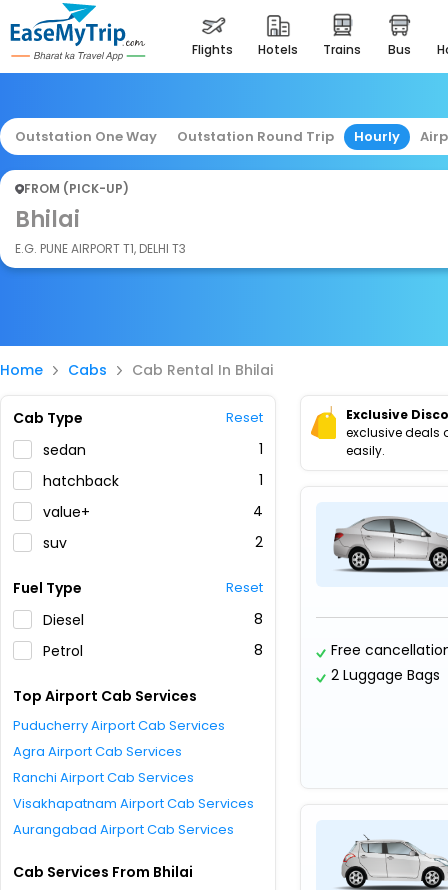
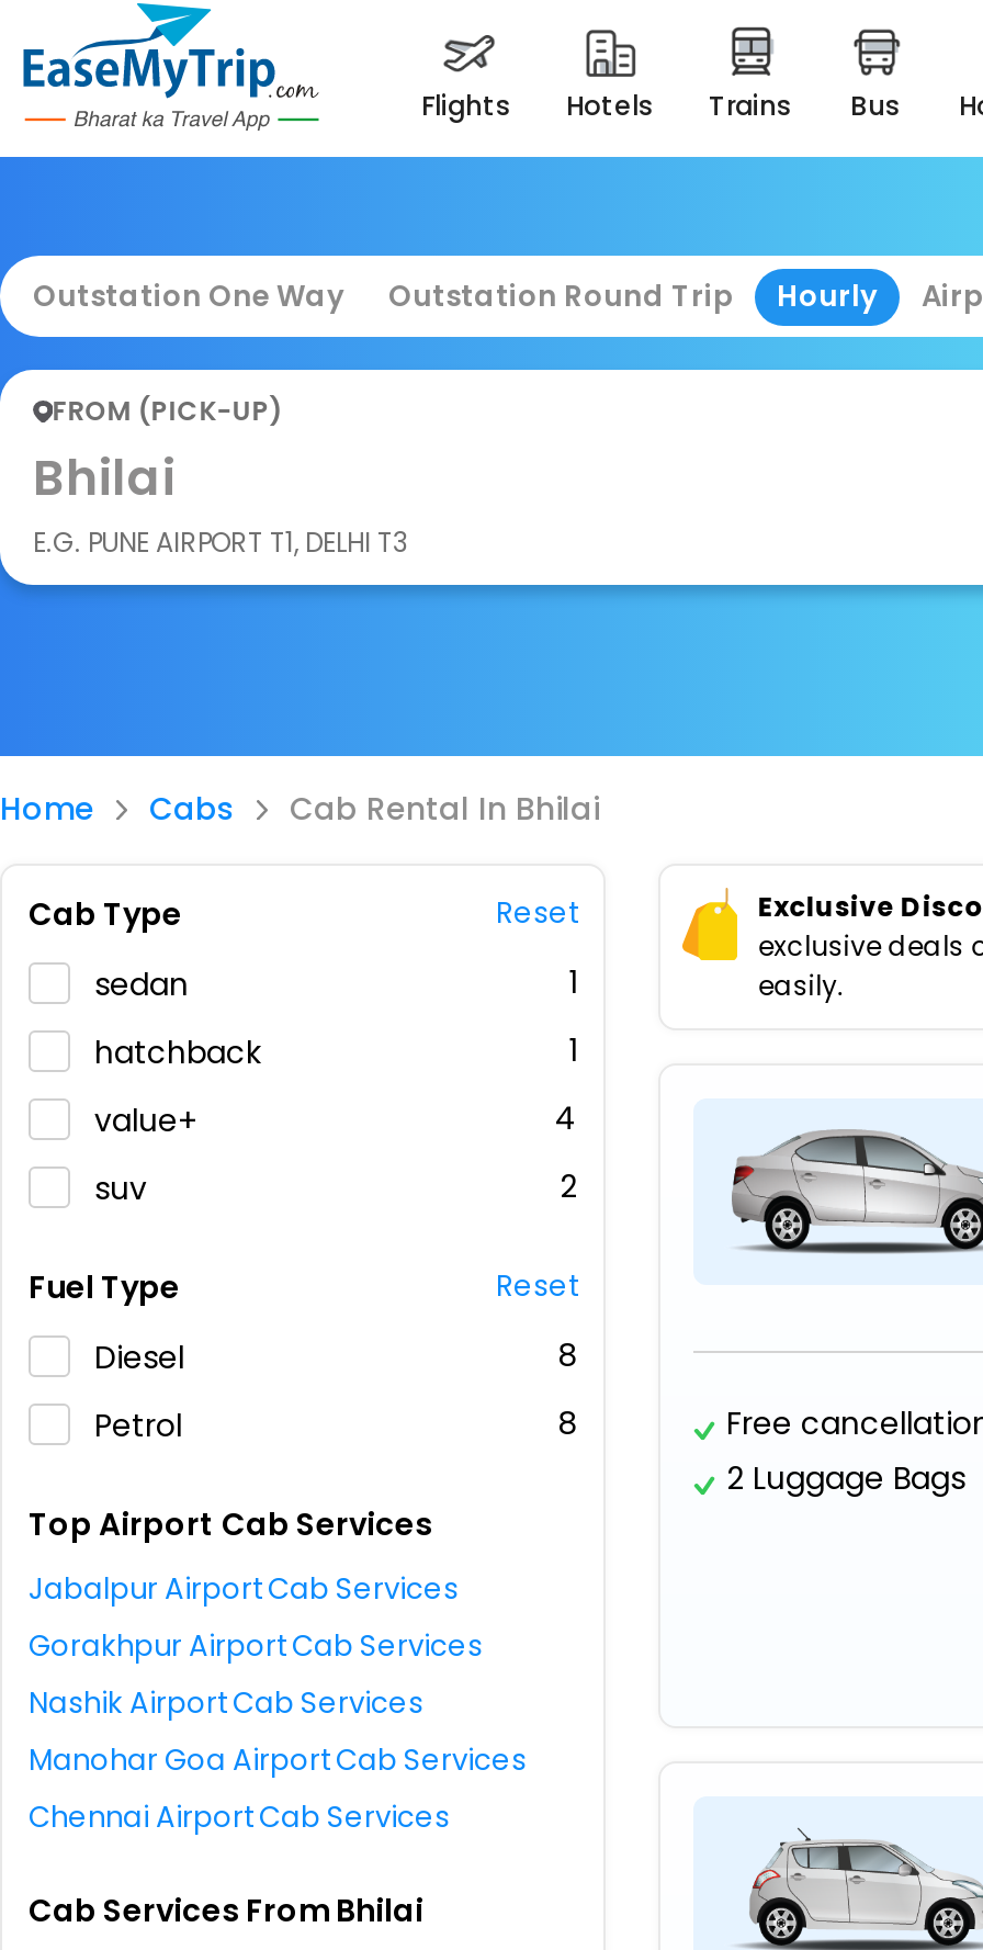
- Puducherry Airport Cab Services
- Agra Airport Cab Services
- Ranchi Airport Cab Services
- Visakhapatnam Airport Cab Services
- Aurangabad Airport Cab Services
+ Jabalpur Airport Cab Services
+ Gorakhpur Airport Cab Services
+ Nashik Airport Cab Services
+ Manohar Goa Airport Cab Services
+ Chennai Airport Cab Services
